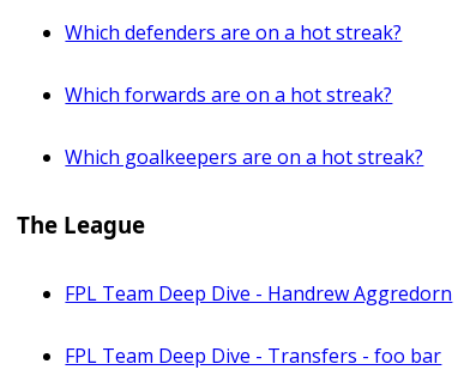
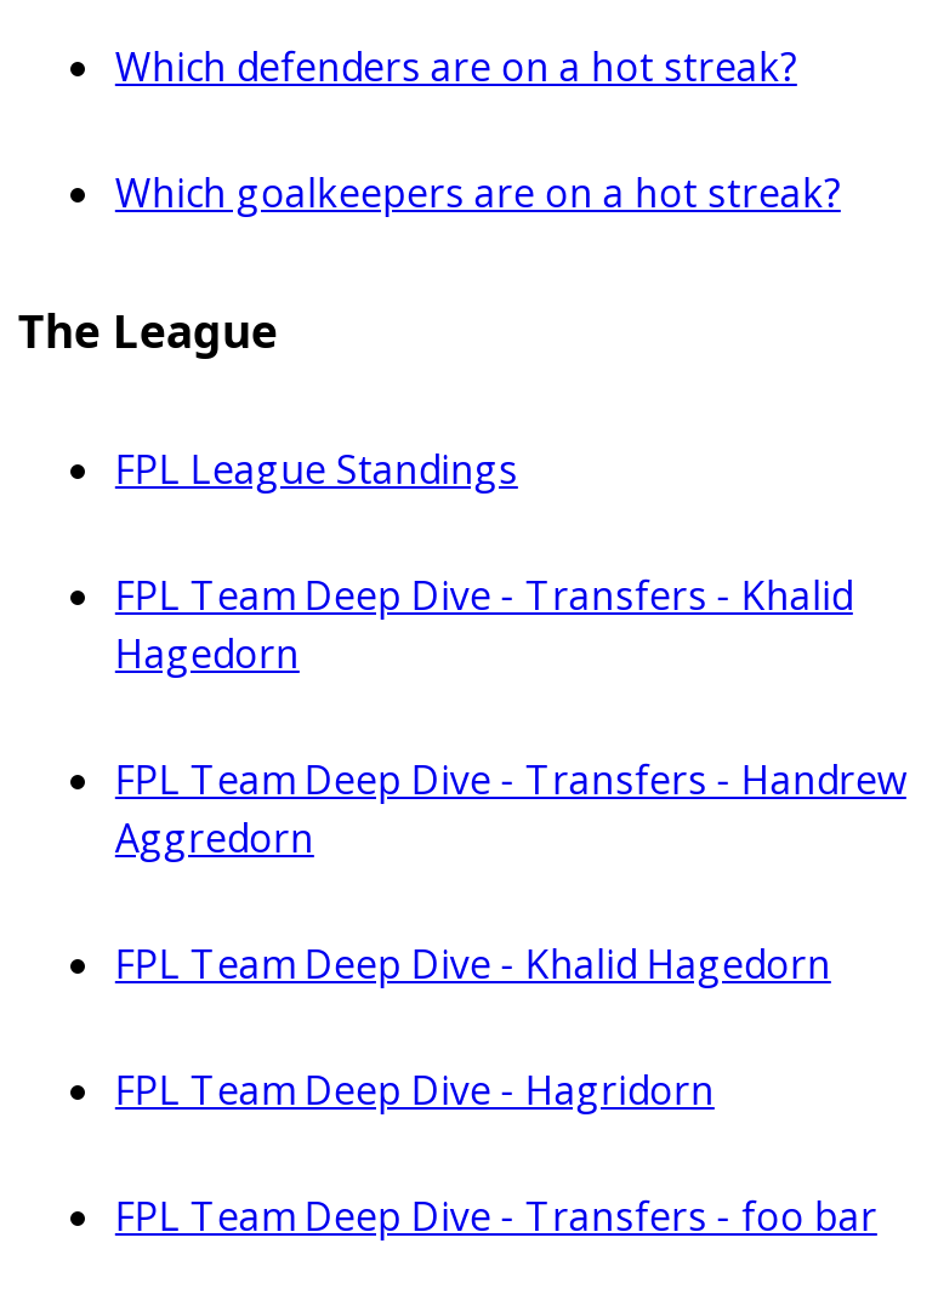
- Which forwards are on a hot streak?

moved up: Which goalkeepers are on a hot streak? | The League

- FPL Team Deep Dive - Handrew Aggredorn
+ FPL League Standings
+ FPL Team Deep Dive - Transfers - Khalid
+ Hagedorn
+ FPL Team Deep Dive - Transfers - Handrew
+ Aggredorn
+ FPL Team Deep Dive - Khalid Hagedorn
+ FPL Team Deep Dive - Hagridorn
